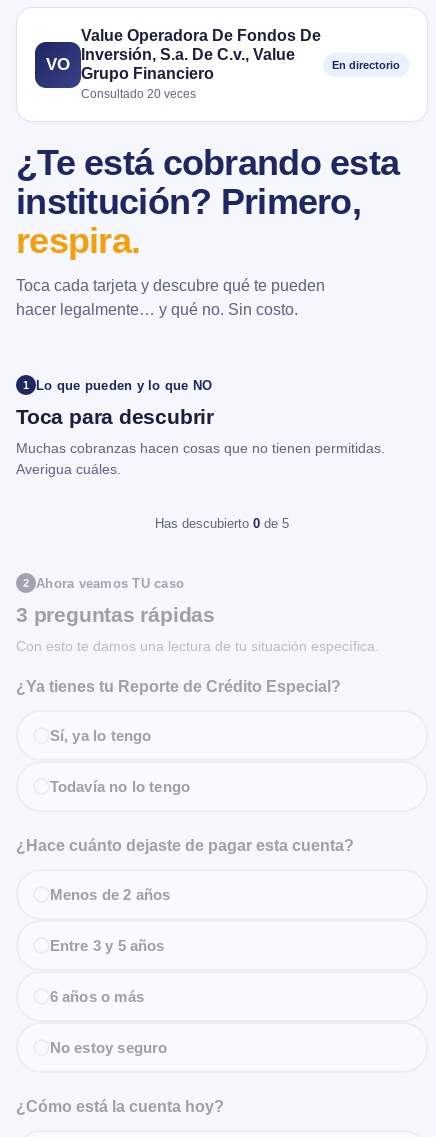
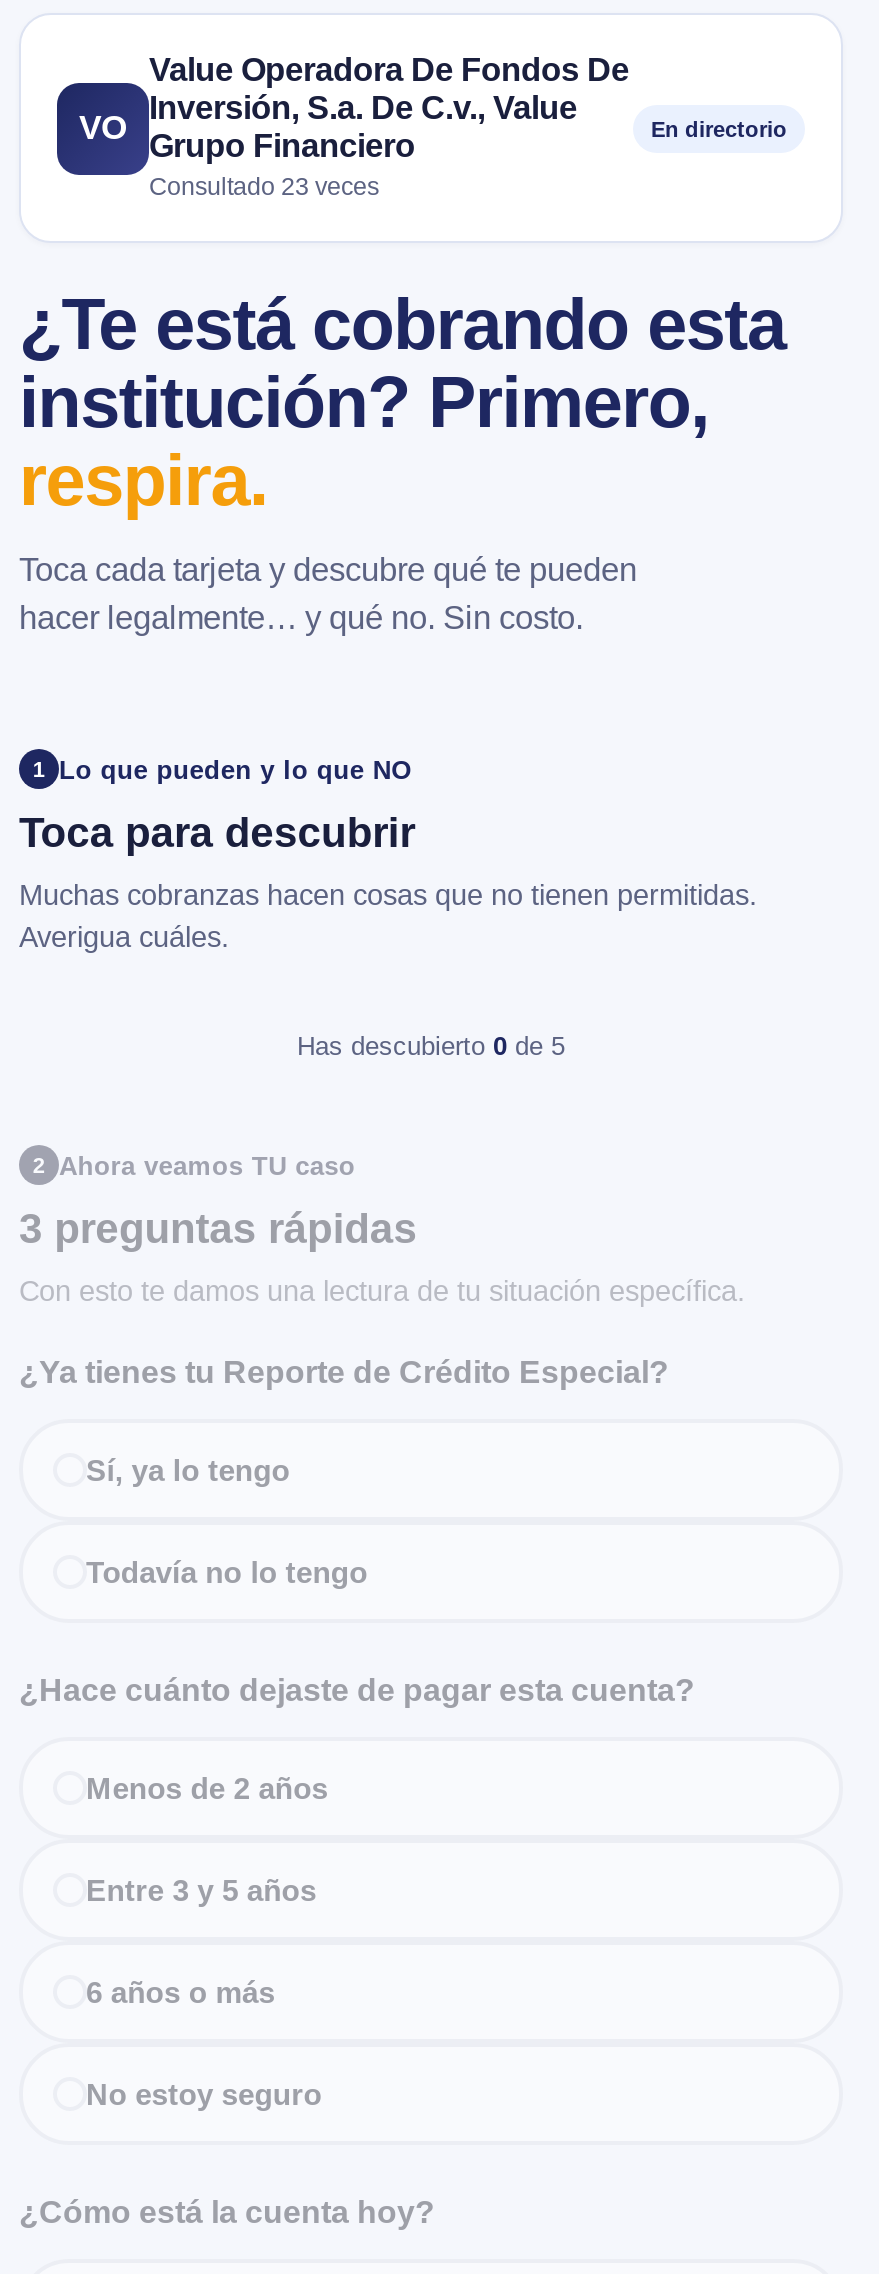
- Consultado 20 veces
+ Consultado 23 veces
